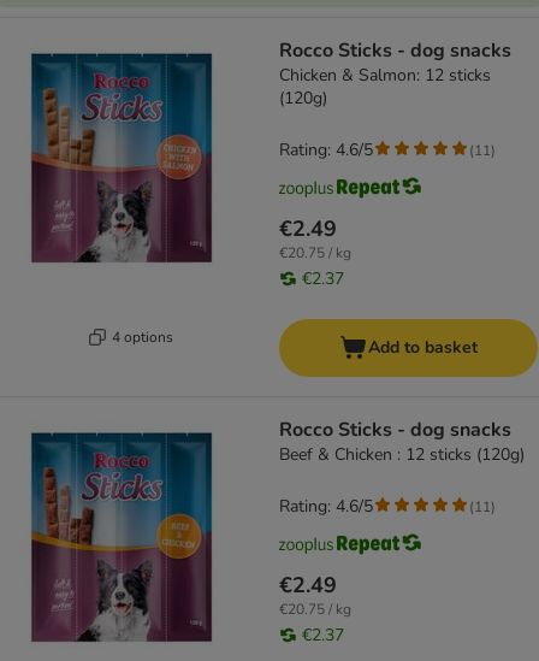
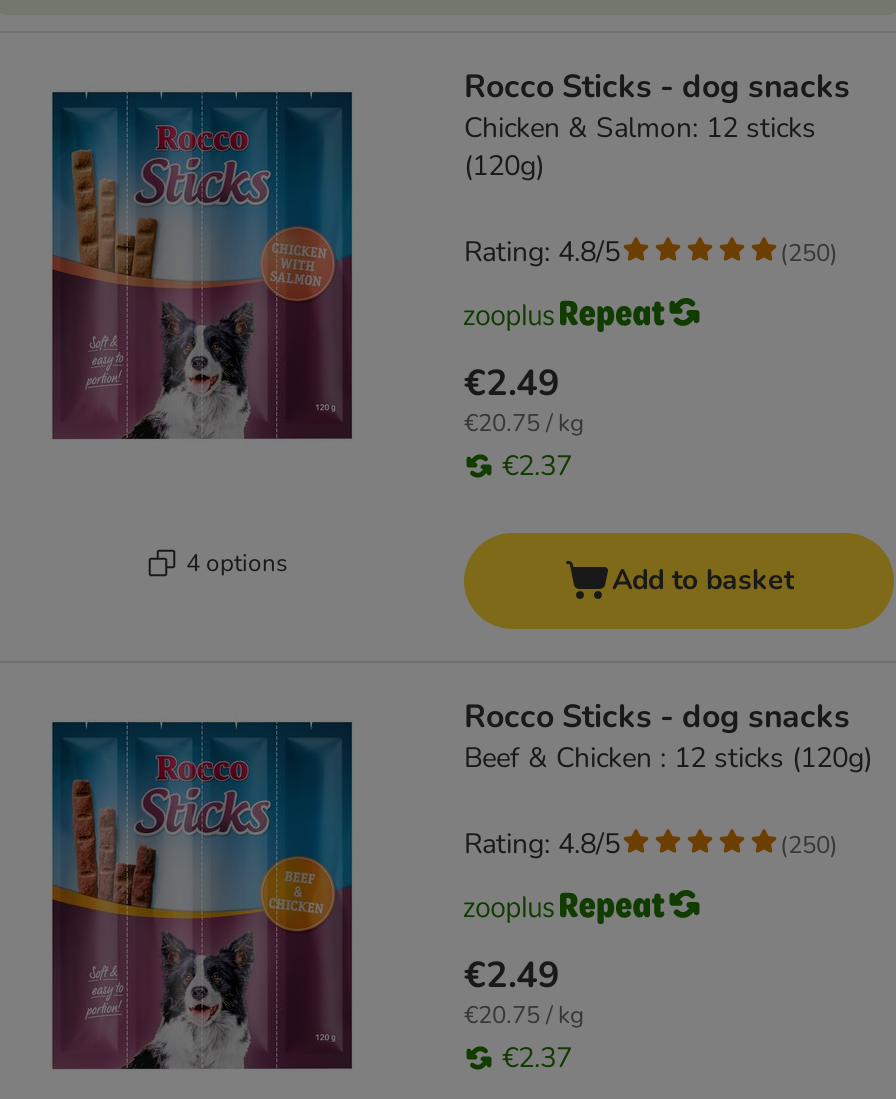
- Rating: 4.6/5
+ Rating: 4.8/5

- (11)
+ (250)

- Rating: 4.6/5
+ Rating: 4.8/5

- (11)
+ (250)
